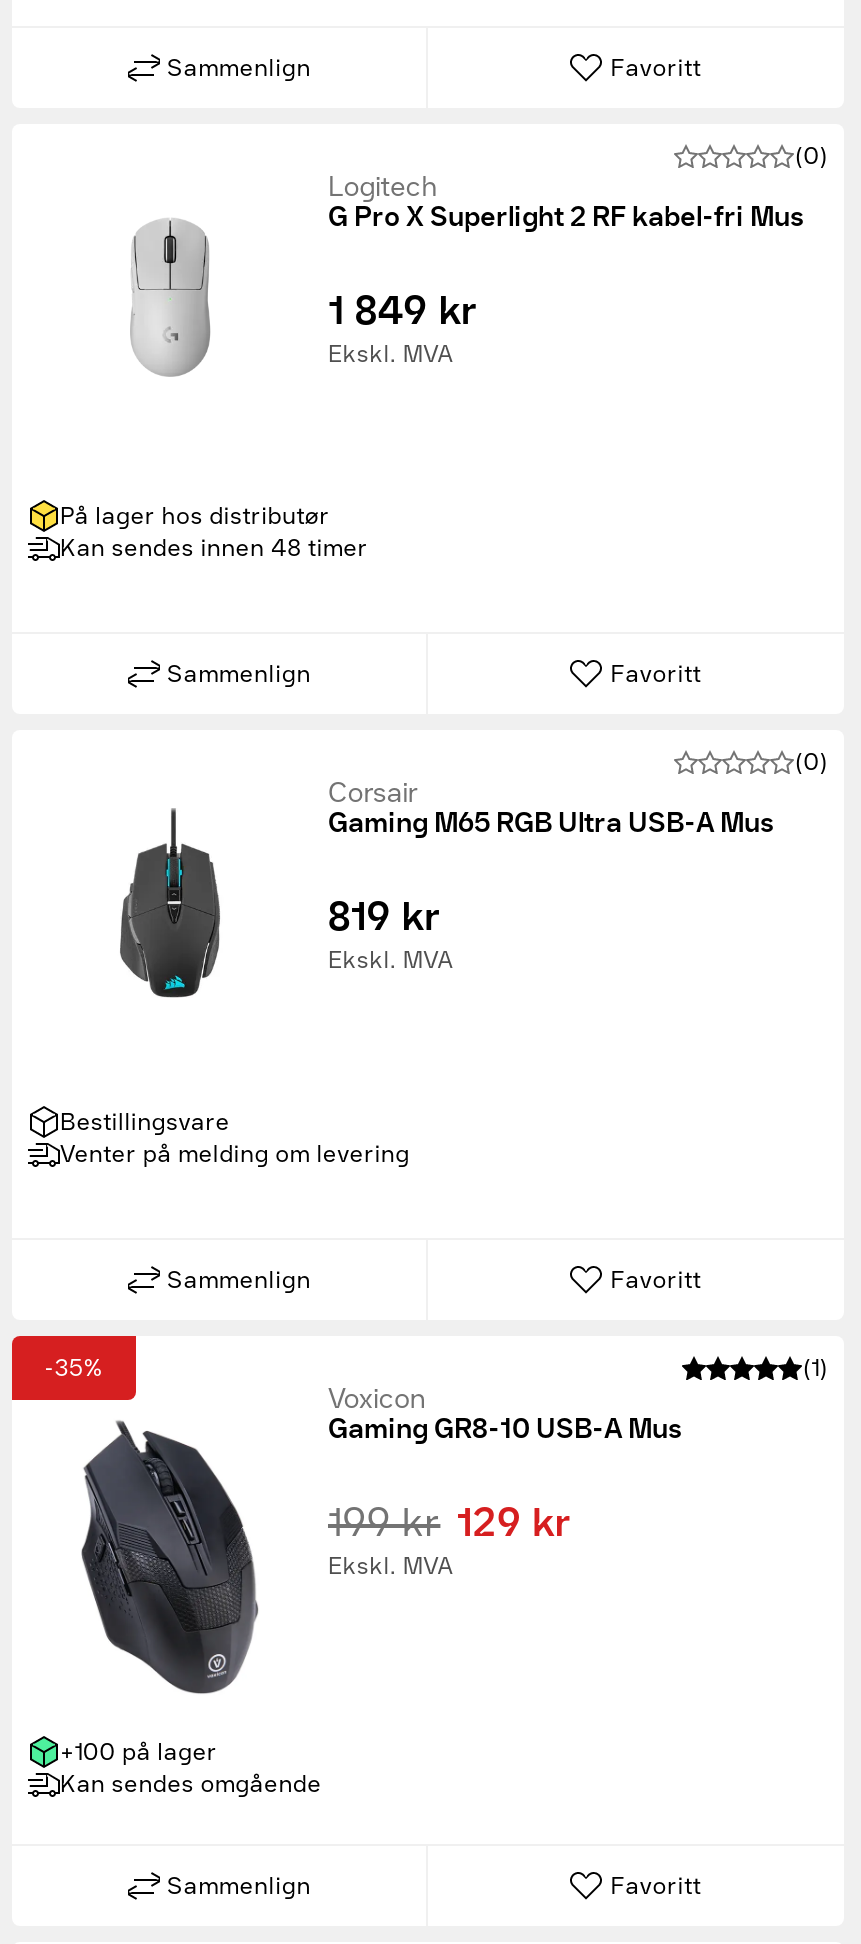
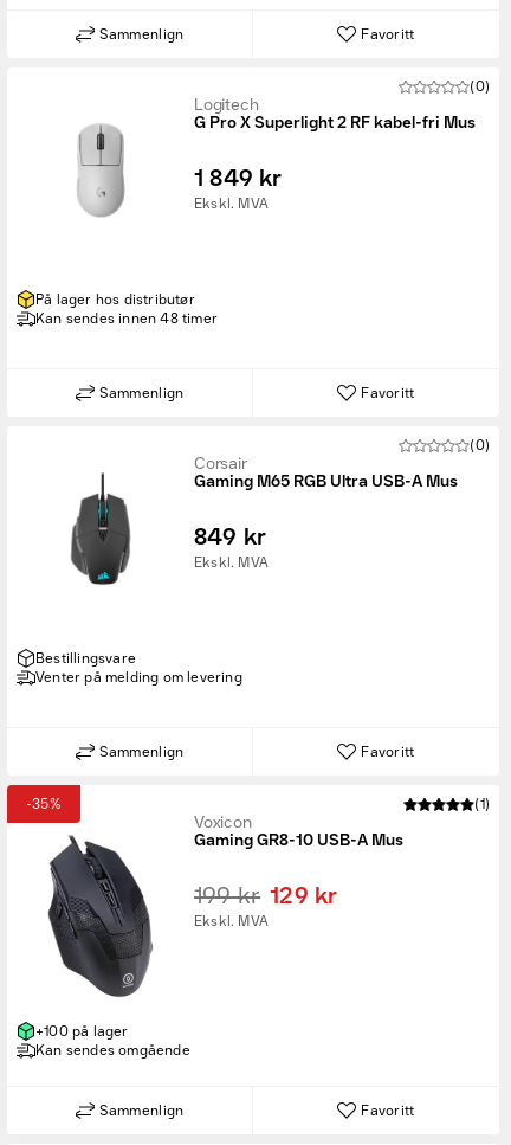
- 819 kr
+ 849 kr
